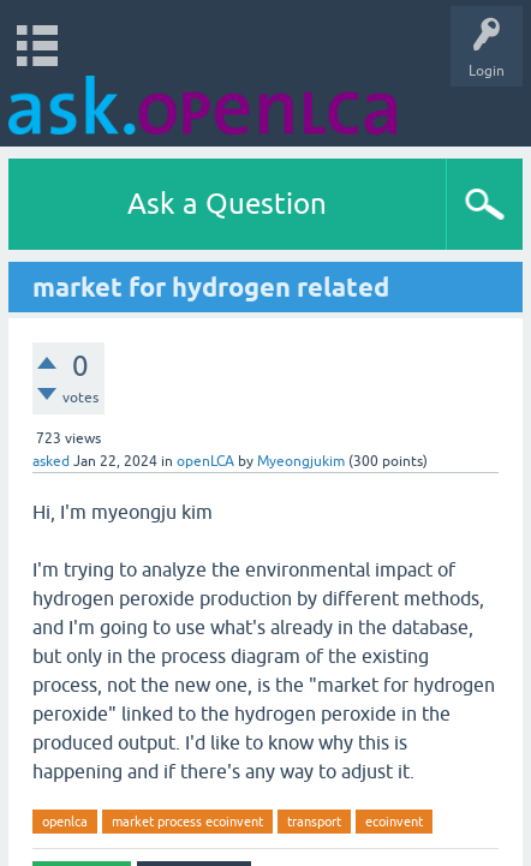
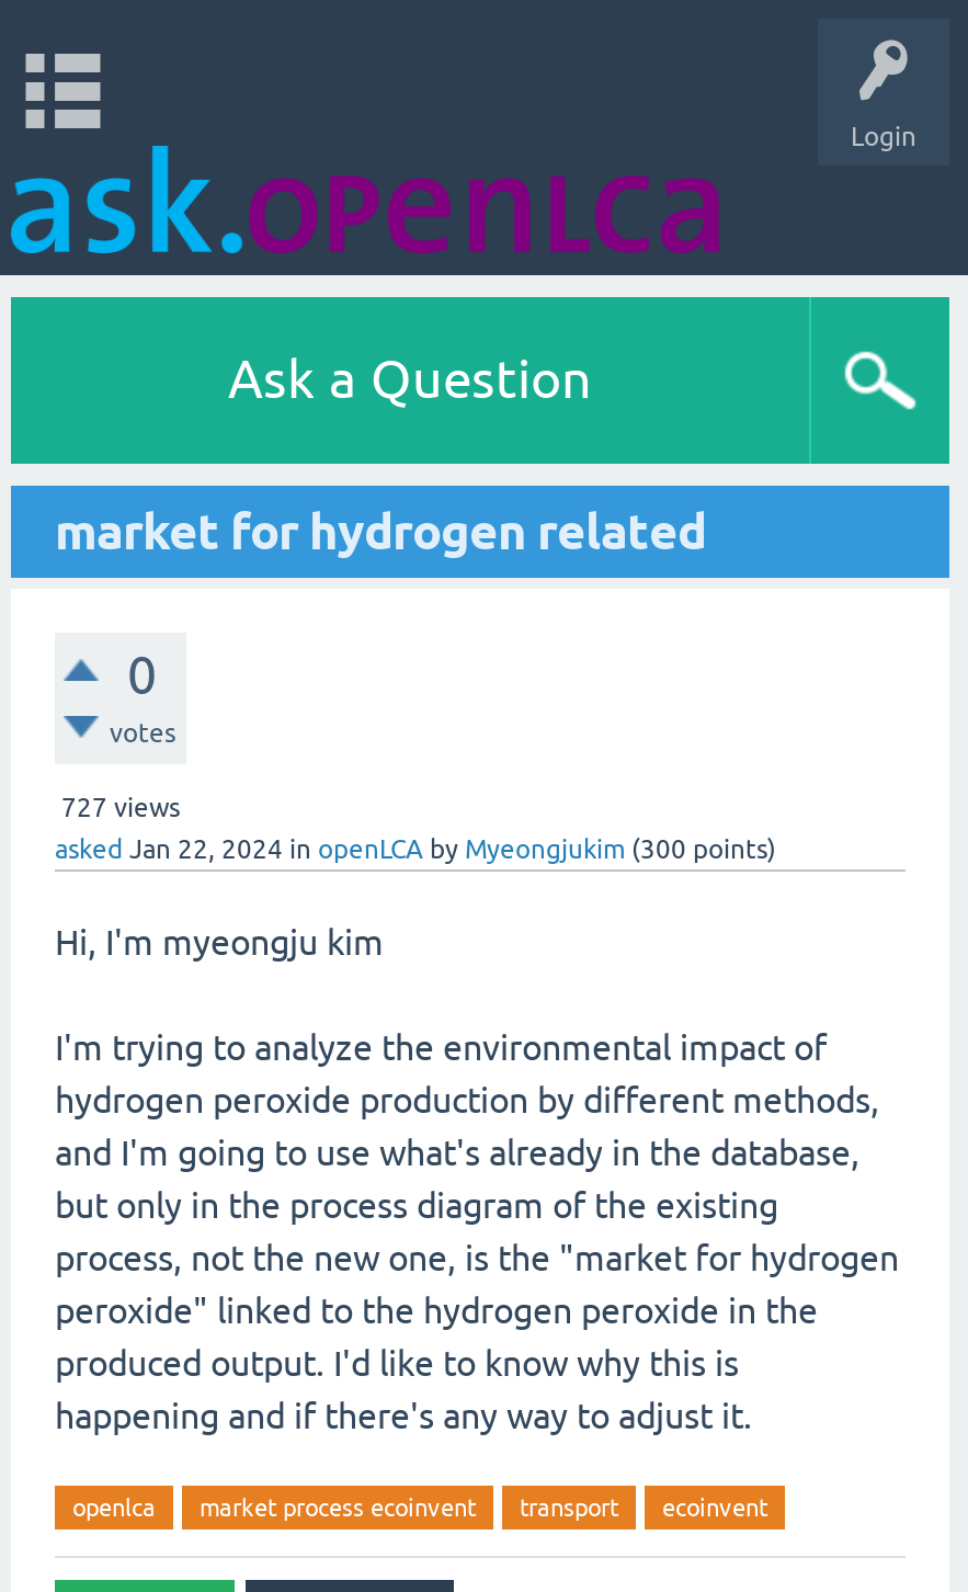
- 723 views
+ 727 views
